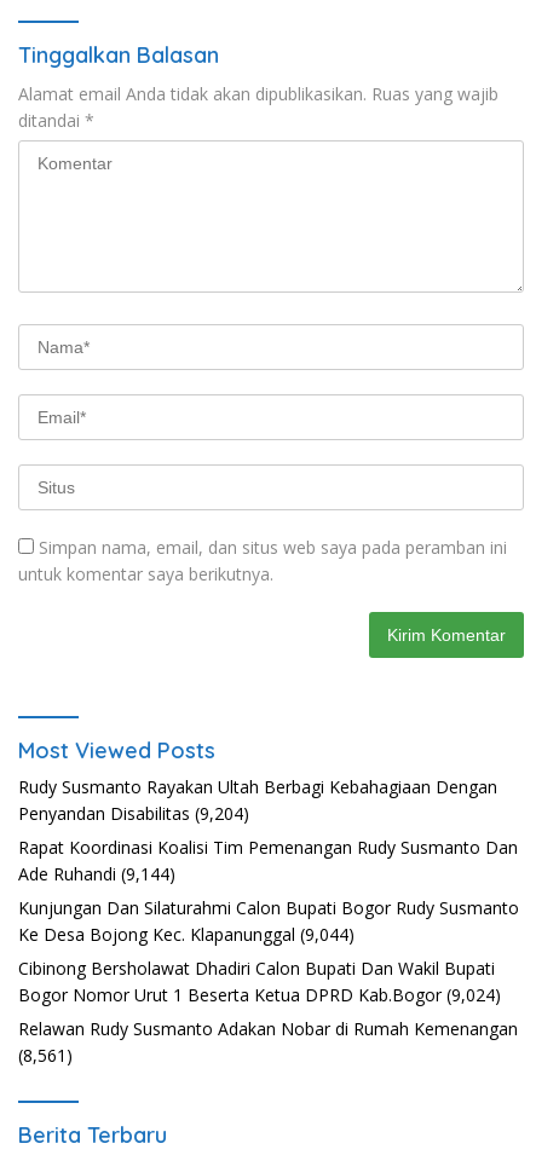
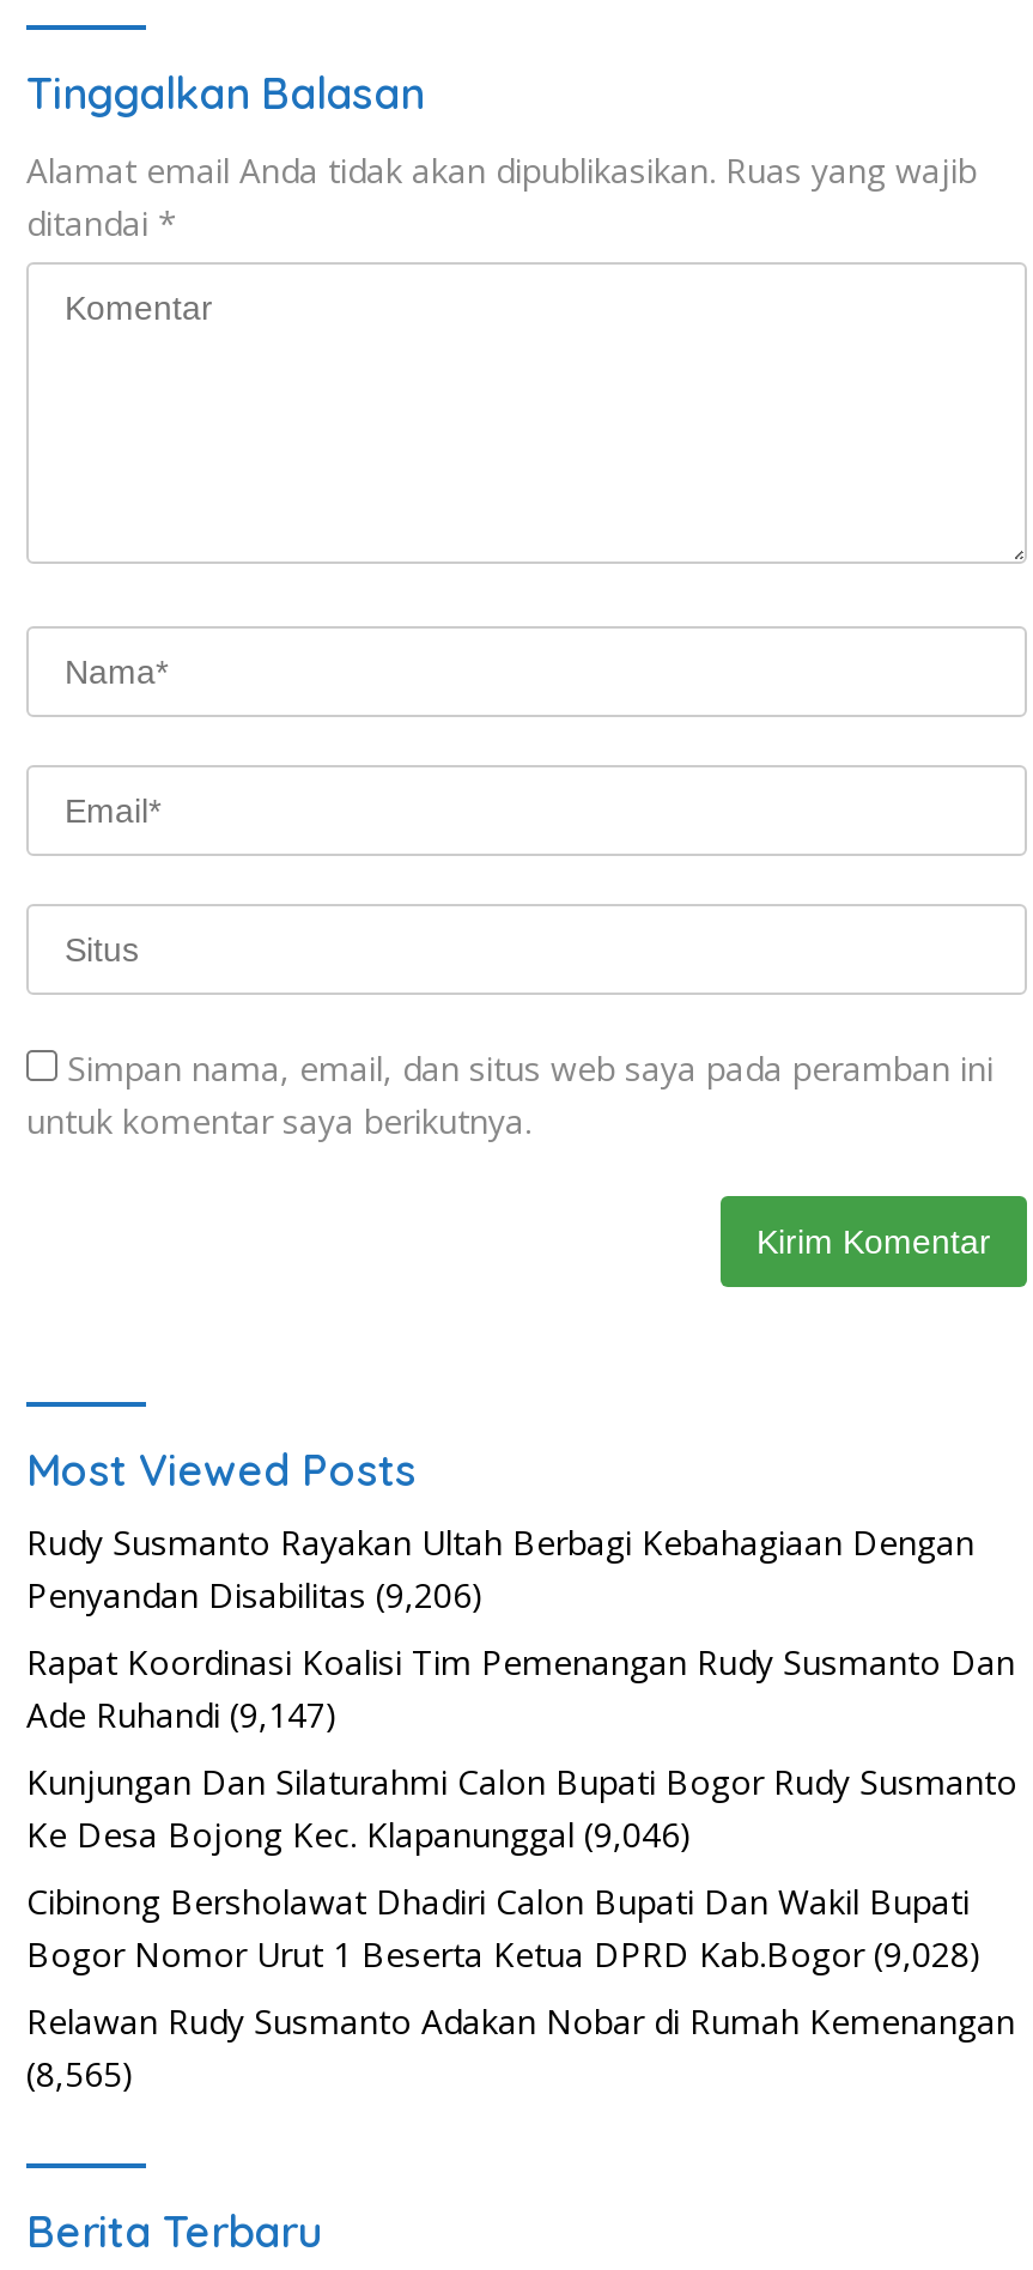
- Penyandan Disabilitas (9,204)
+ Penyandan Disabilitas (9,206)

- Ade Ruhandi (9,144)
+ Ade Ruhandi (9,147)

- Ke Desa Bojong Kec. Klapanunggal (9,044)
+ Ke Desa Bojong Kec. Klapanunggal (9,046)

- Bogor Nomor Urut 1 Beserta Ketua DPRD Kab.Bogor (9,024)
+ Bogor Nomor Urut 1 Beserta Ketua DPRD Kab.Bogor (9,028)

- (8,561)
+ (8,565)
